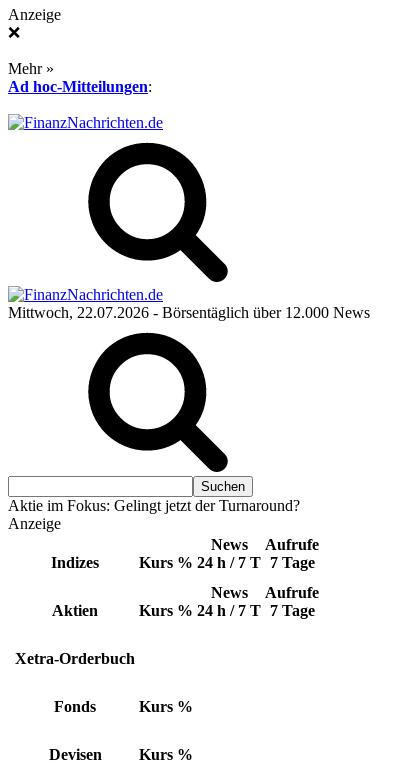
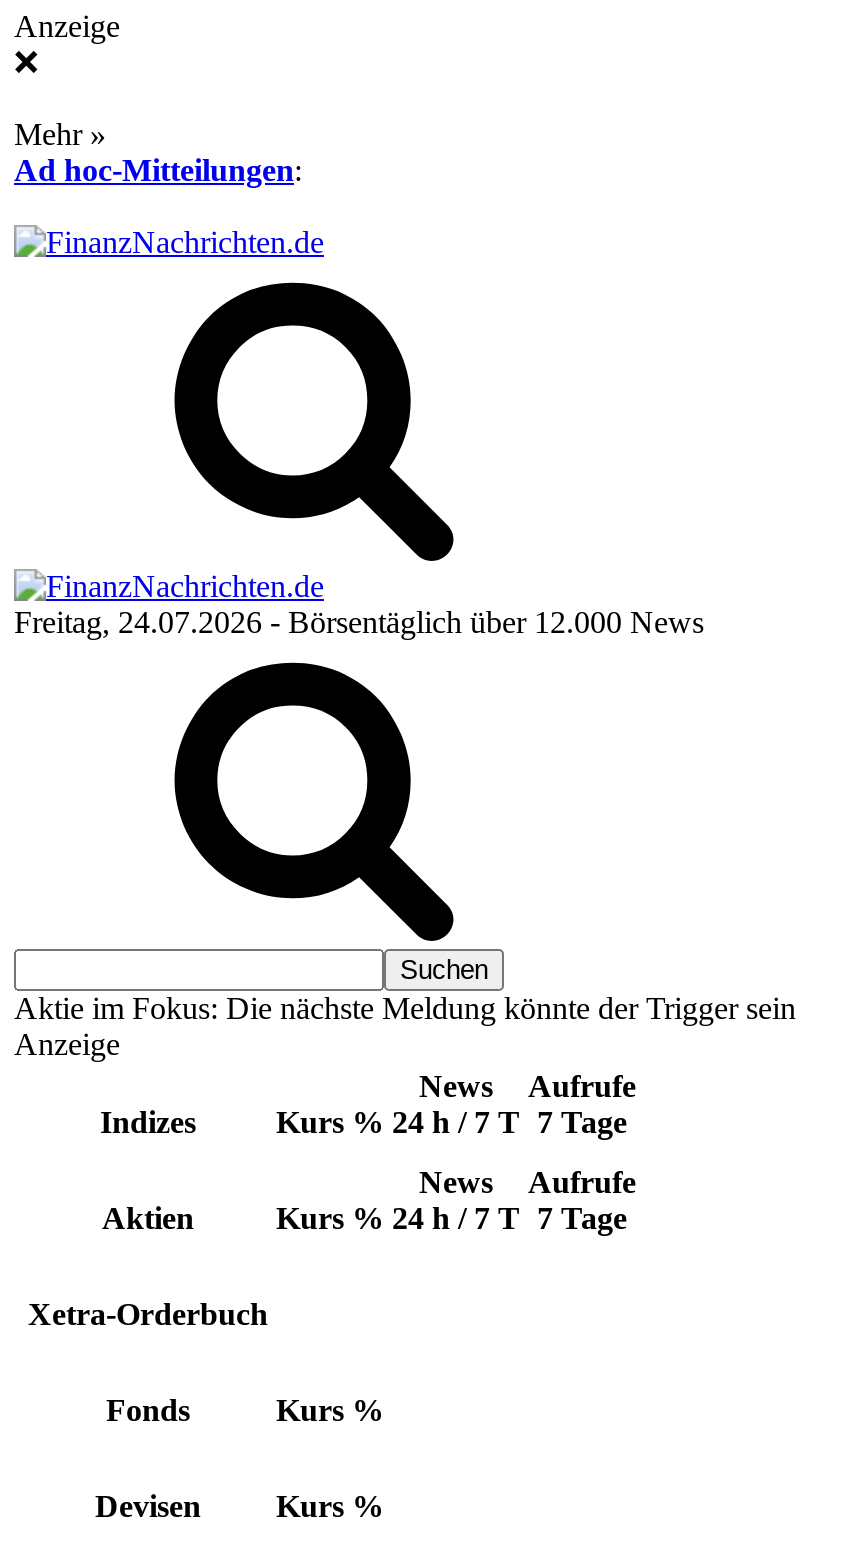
- Mittwoch, 22.07.2026 - Börsentäglich über 12.000 News
+ Freitag, 24.07.2026 - Börsentäglich über 12.000 News

- Aktie im Fokus: Gelingt jetzt der Turnaround?
+ Aktie im Fokus: Die nächste Meldung könnte der Trigger sein
